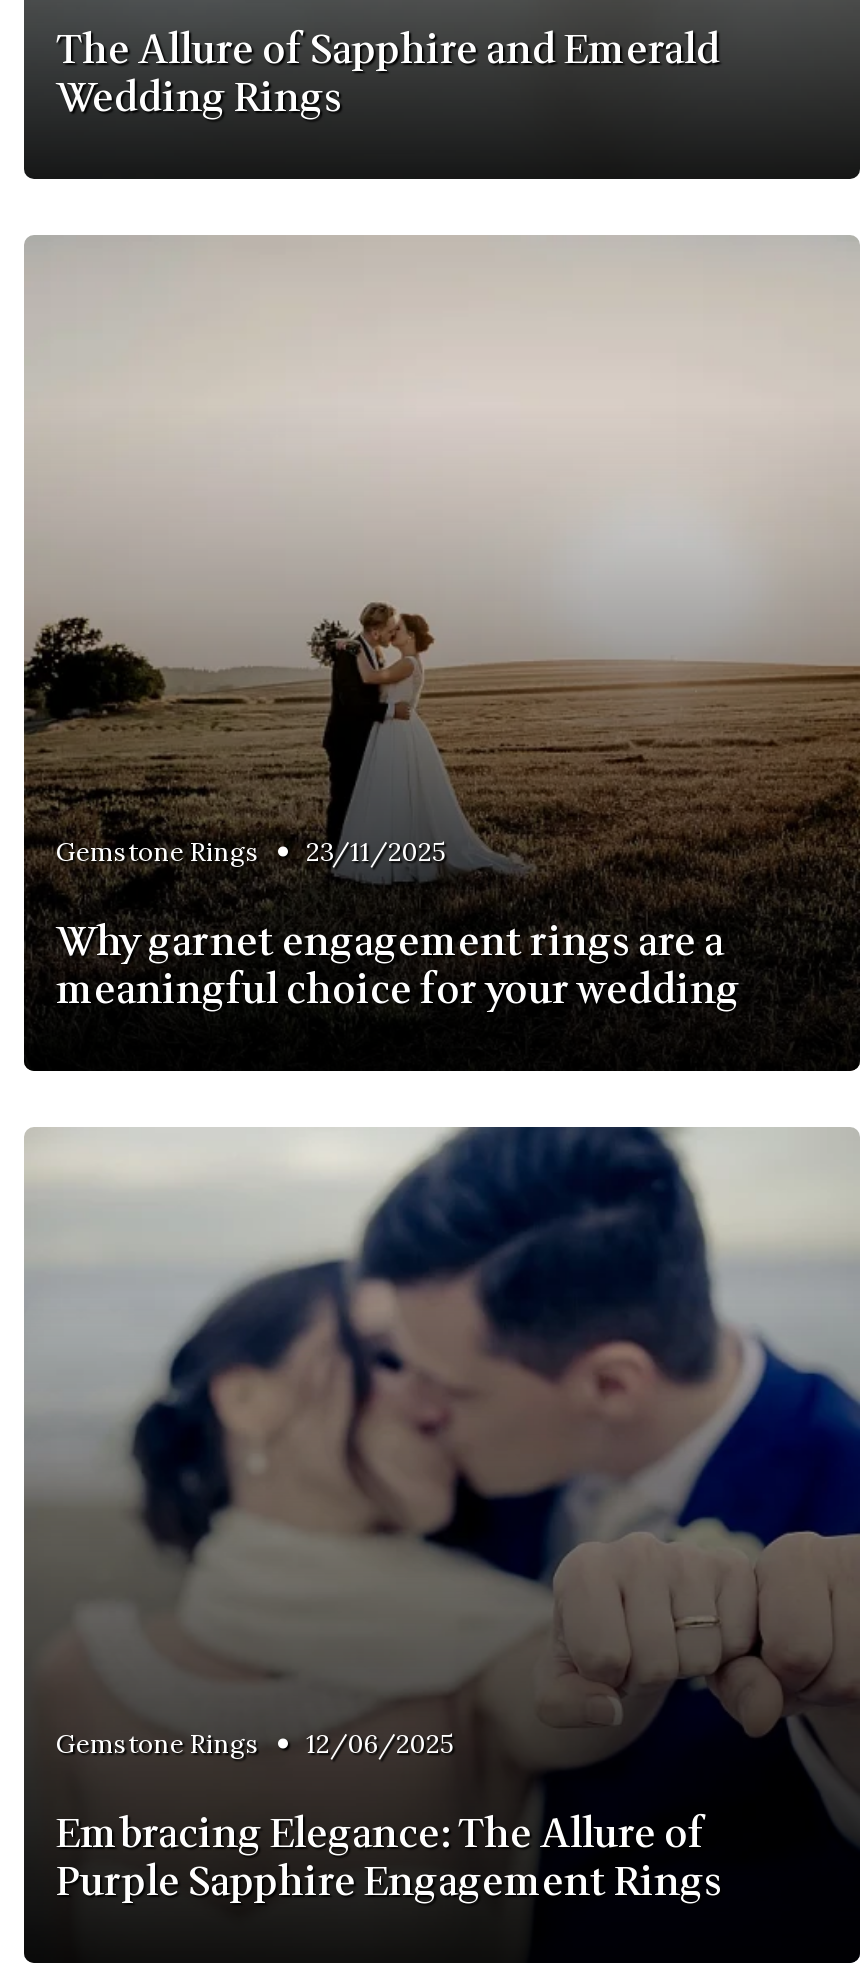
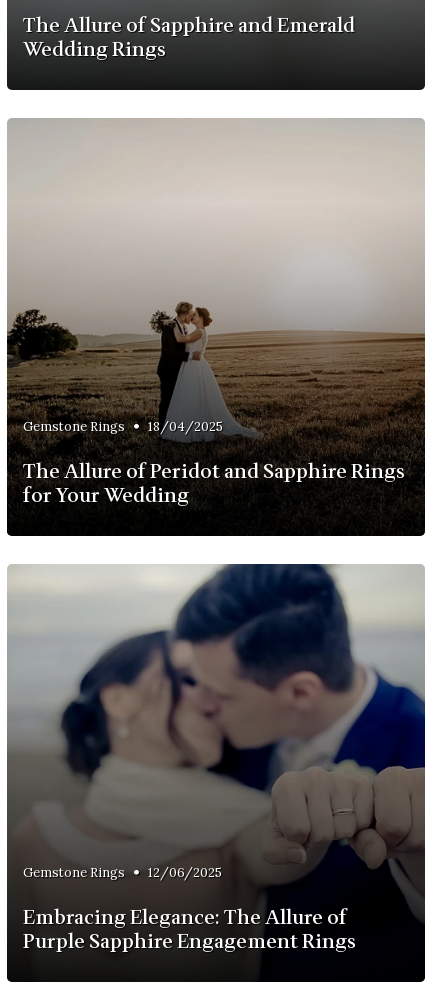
- Gemstone Rings • 23/11/2025
+ Gemstone Rings • 18/04/2025

- Why garnet engagement rings are a
- meaningful choice for your wedding
+ The Allure of Peridot and Sapphire Rings
+ for Your Wedding
